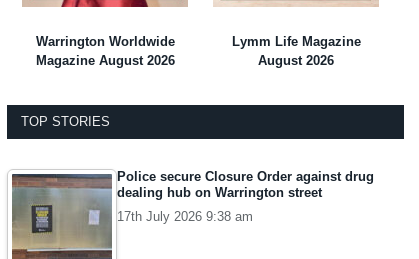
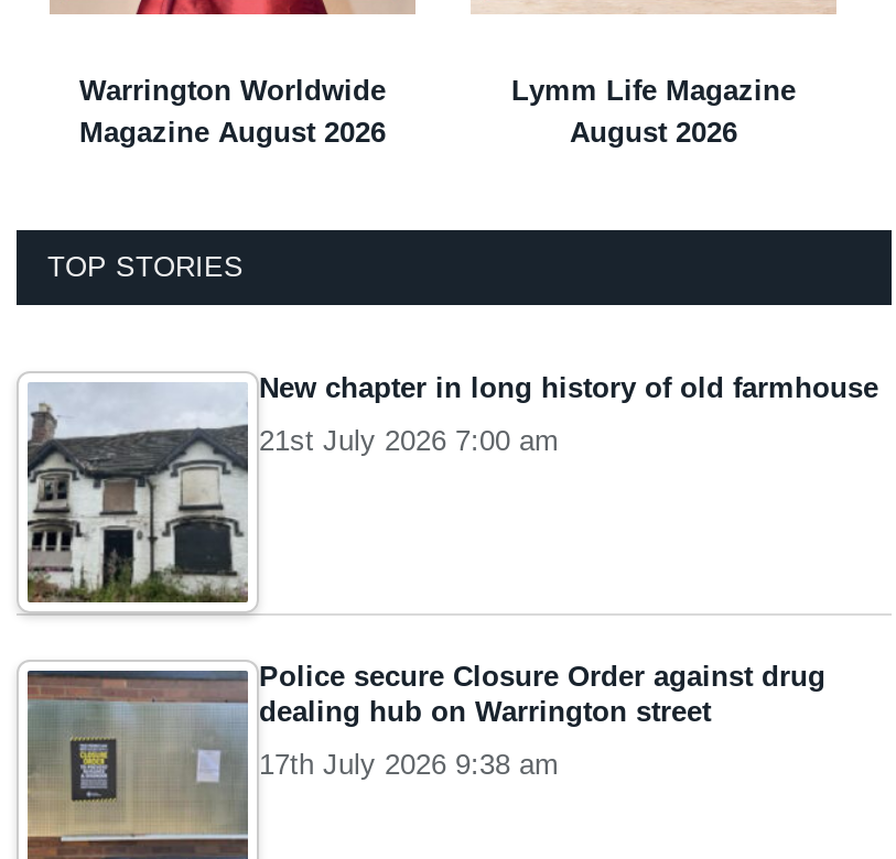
+ [image]
+ New chapter in long history of old farmhouse
+ 21st July 2026 7:00 am
